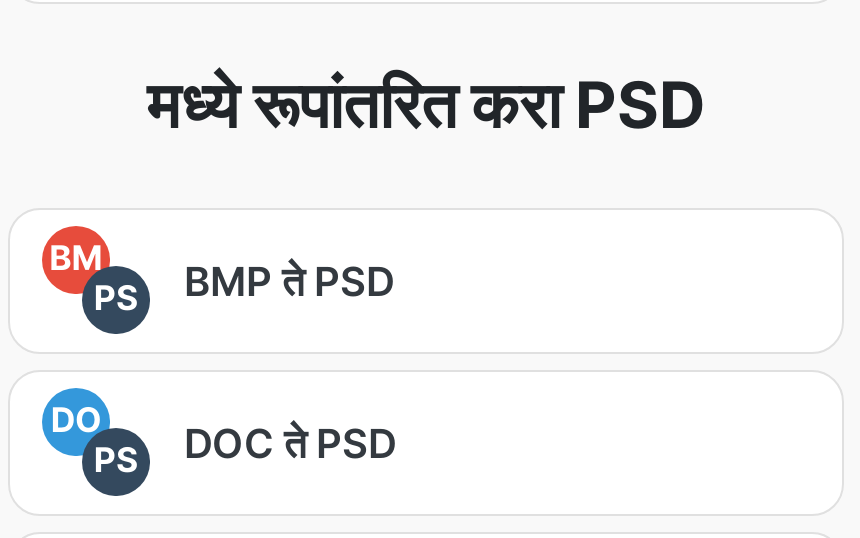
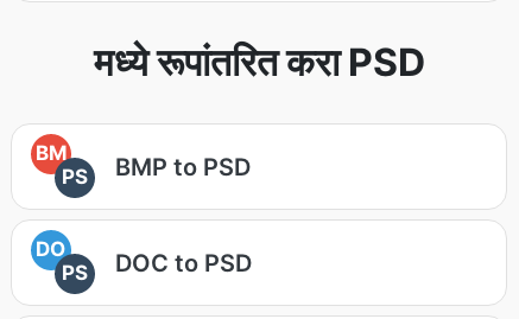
- BMP ते PSD
+ BMP to PSD

- DOC ते PSD
+ DOC to PSD
